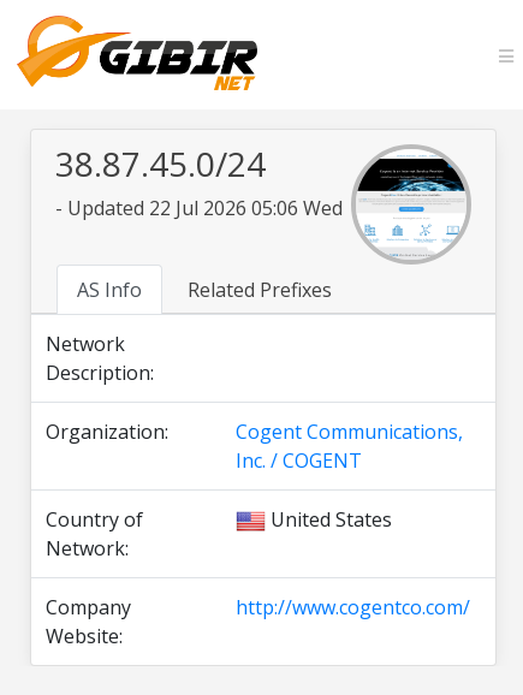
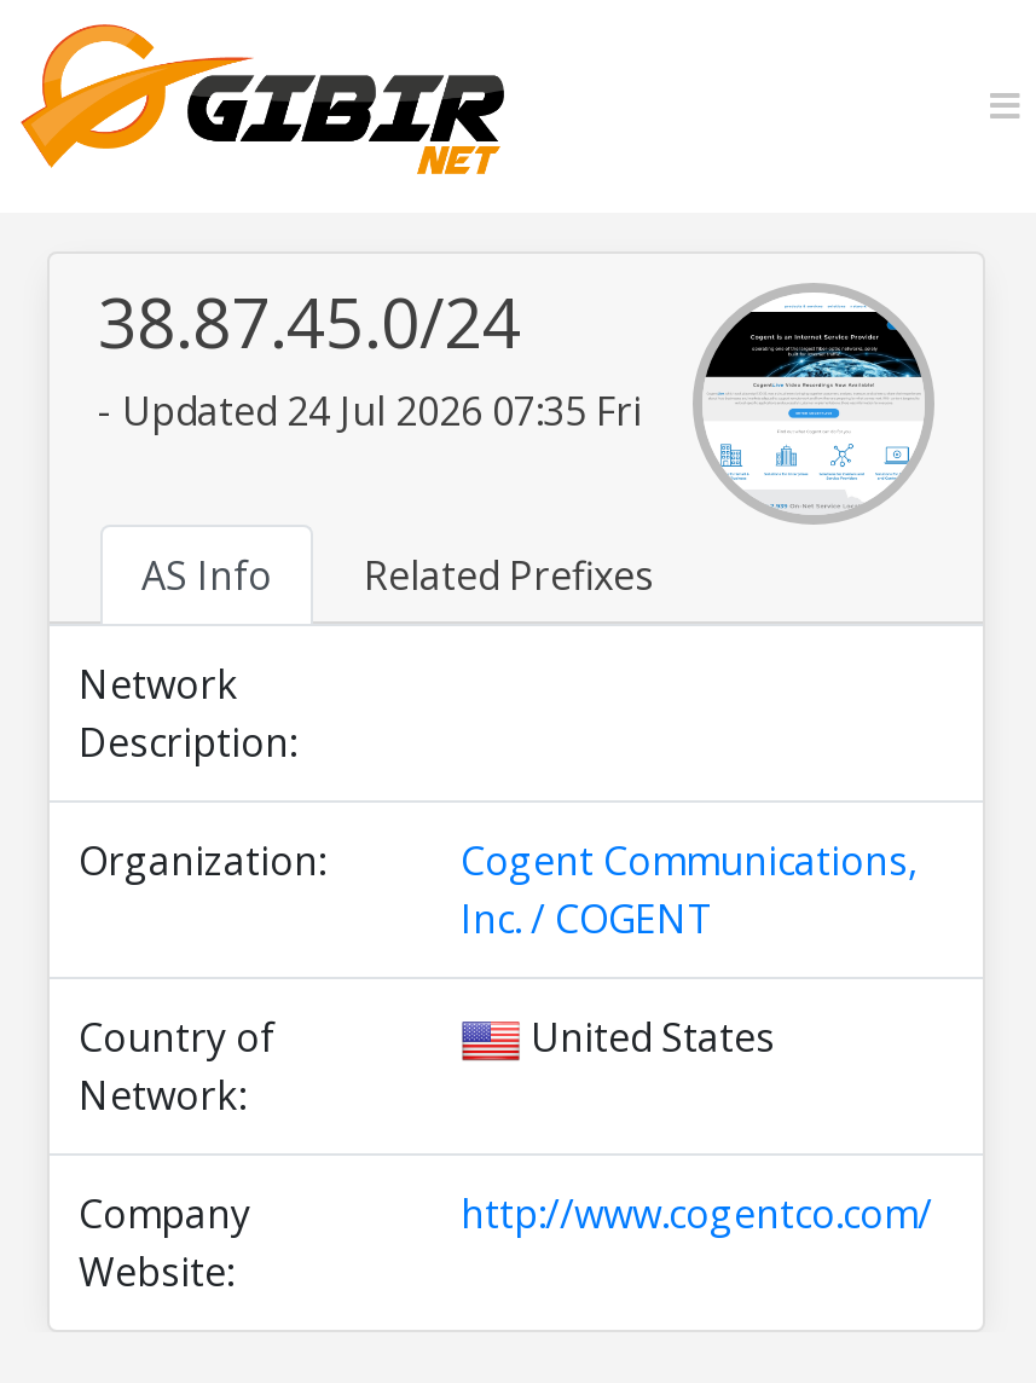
- - Updated 22 Jul 2026 05:06 Wed
+ - Updated 24 Jul 2026 07:35 Fri
